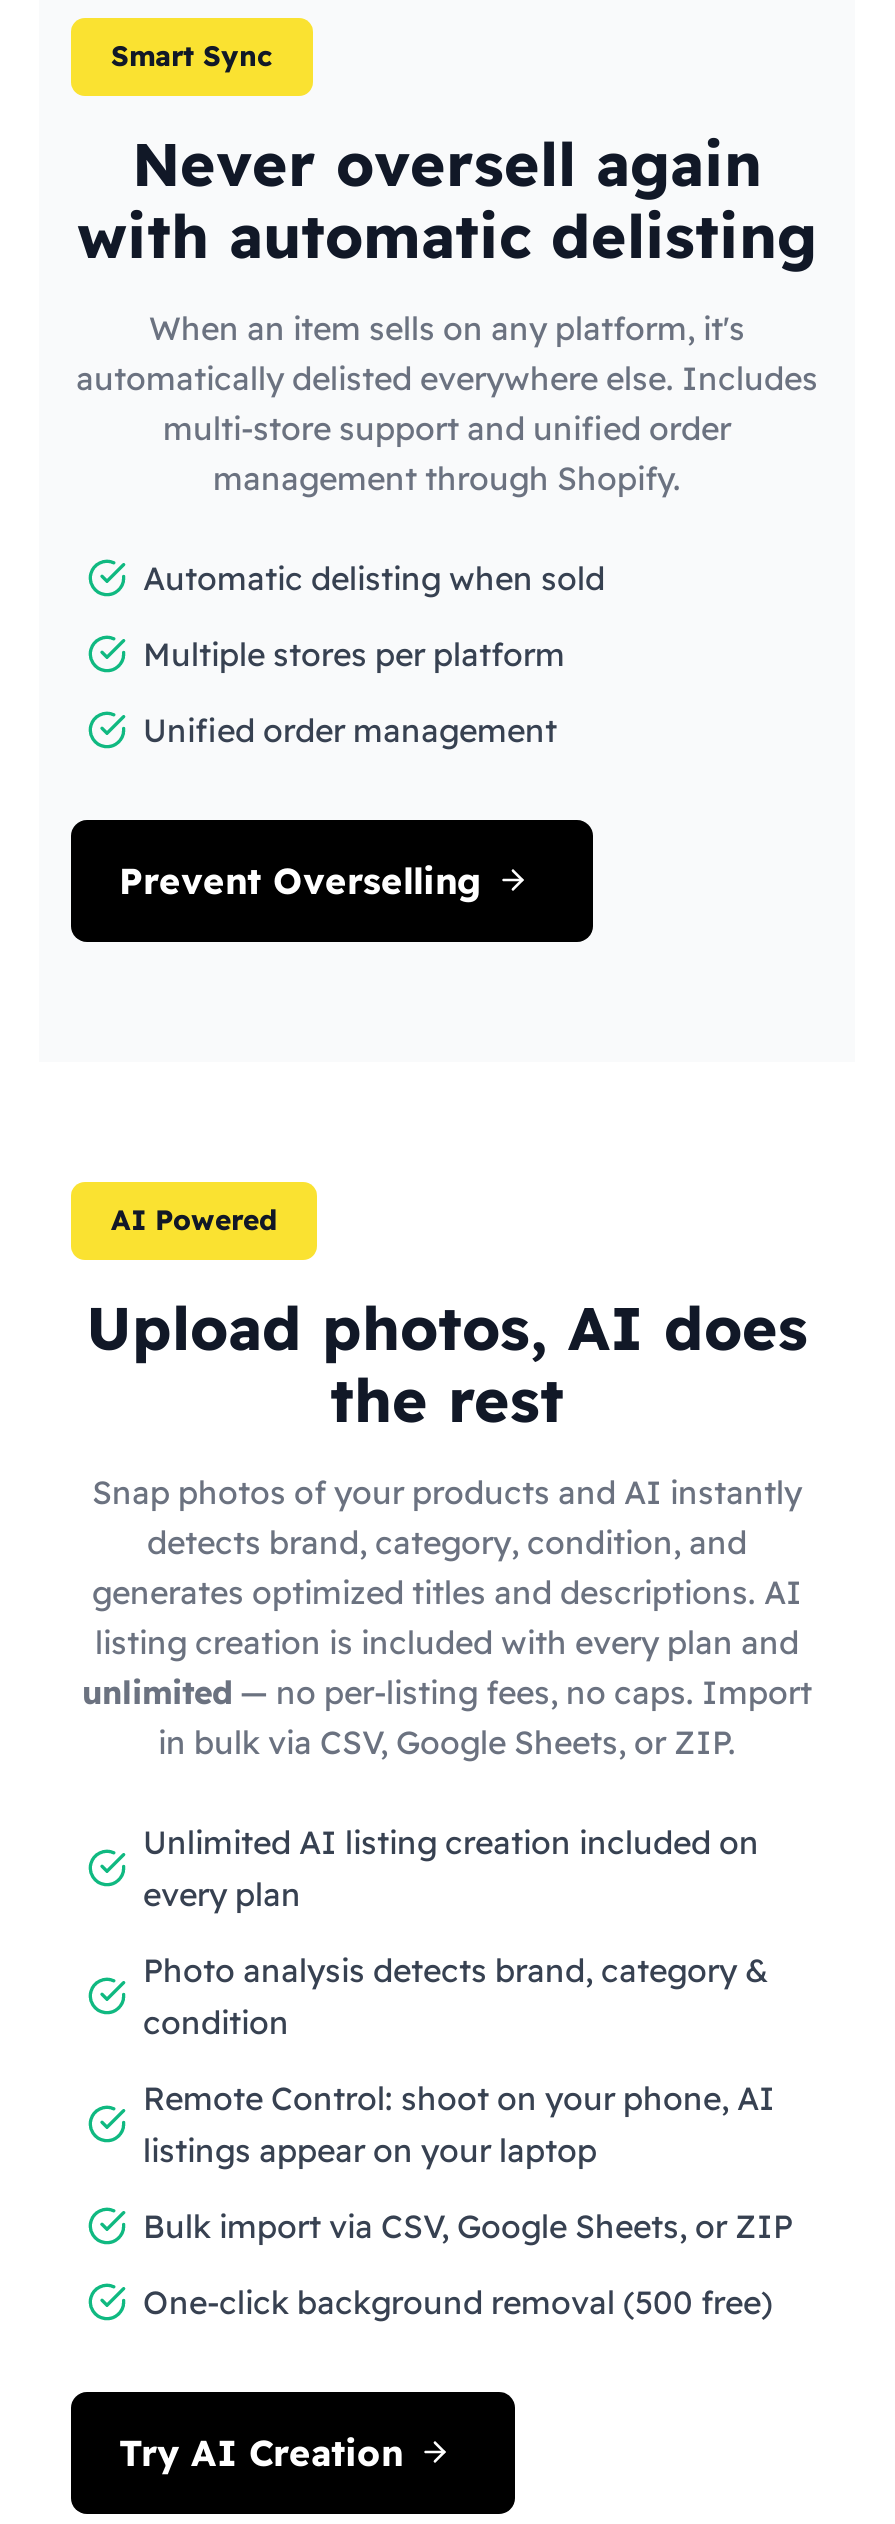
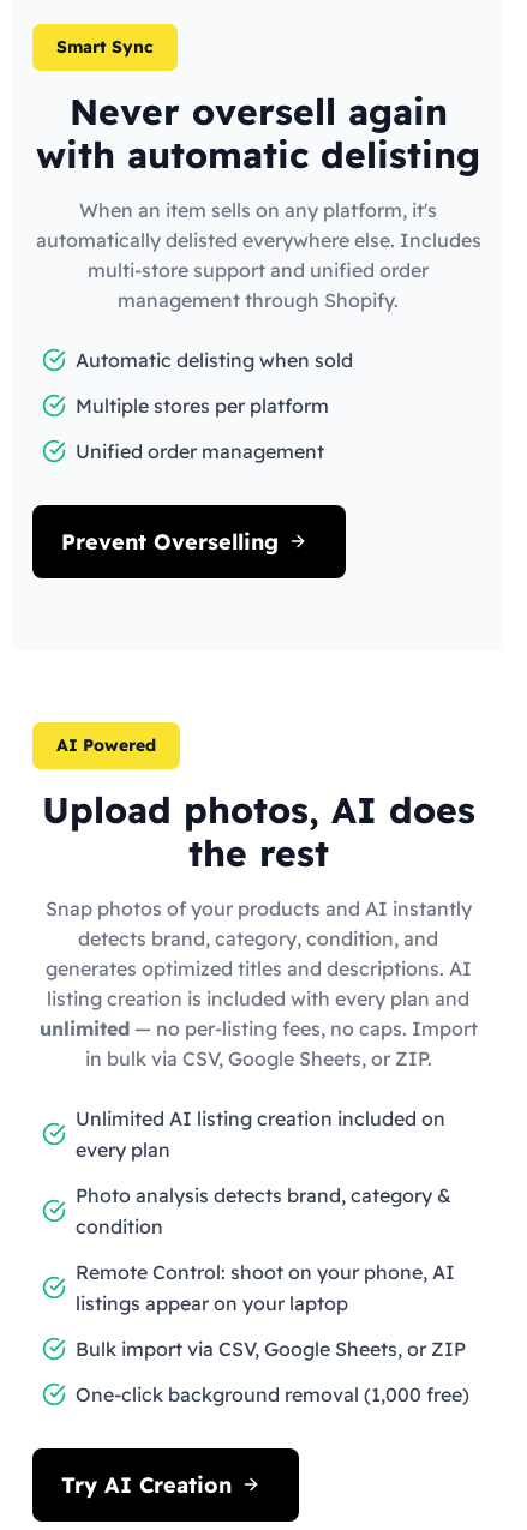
- One-click background removal (500 free)
+ One-click background removal (1,000 free)
